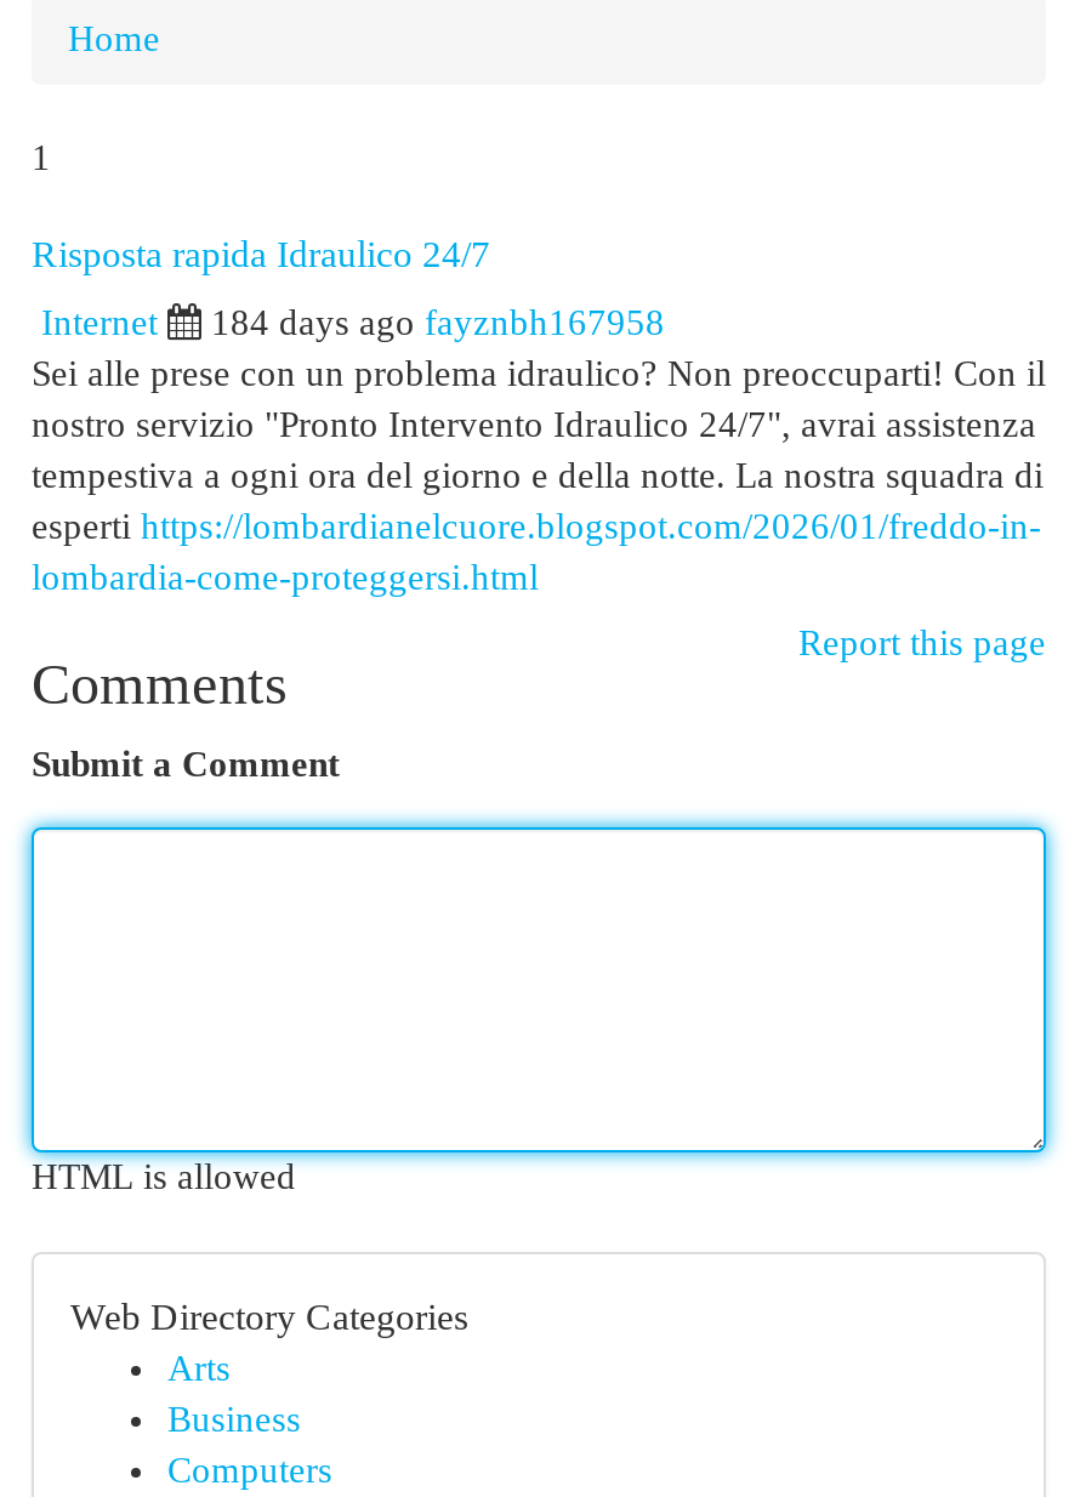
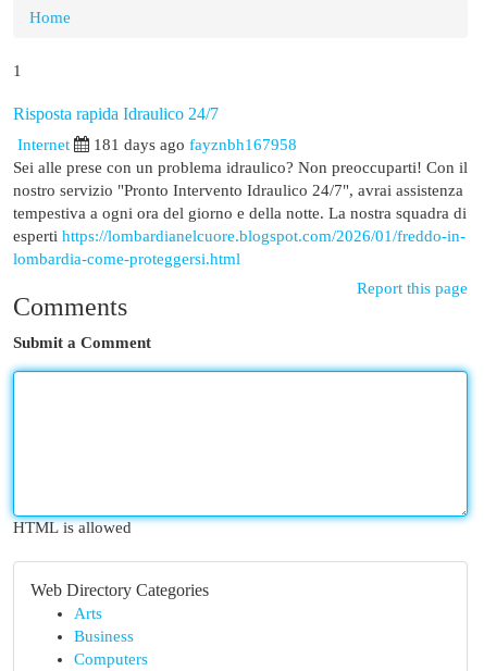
- 184 days ago fayznbh167958
+ 181 days ago fayznbh167958
